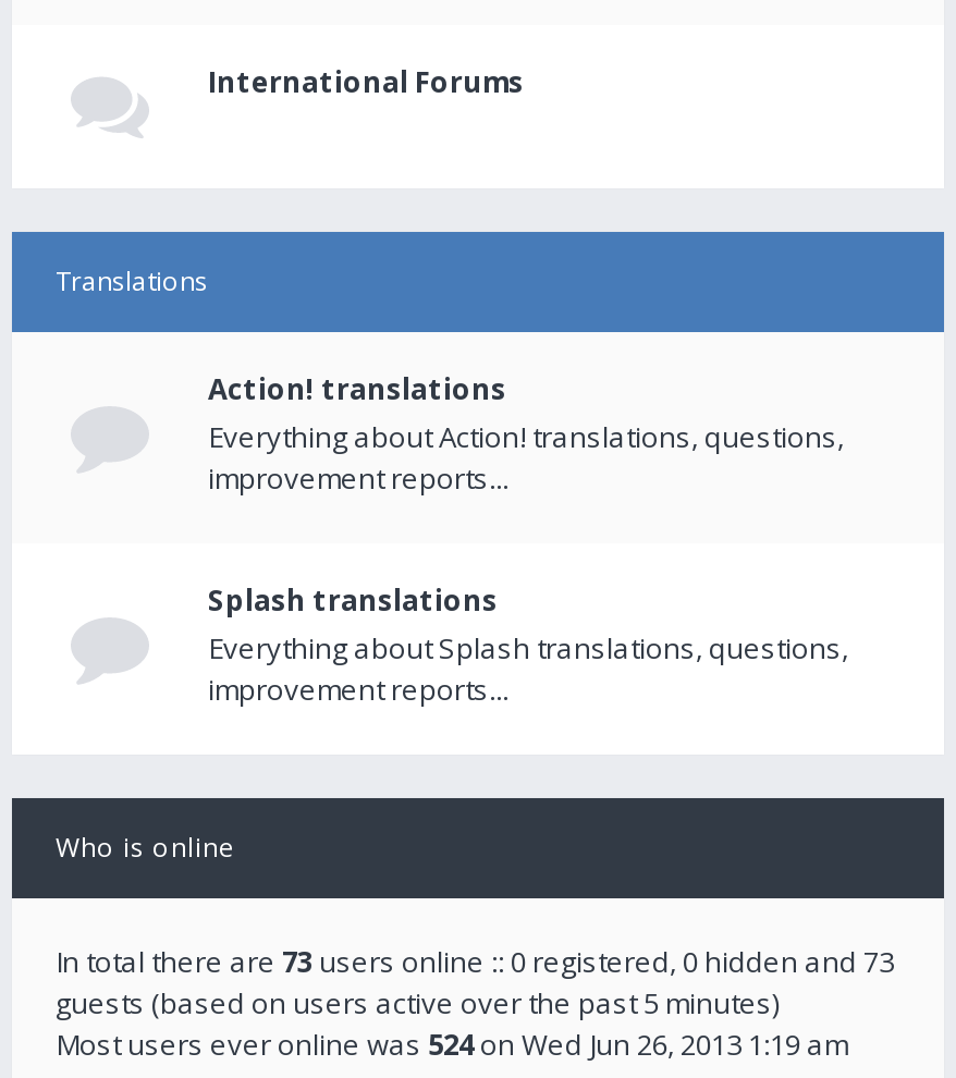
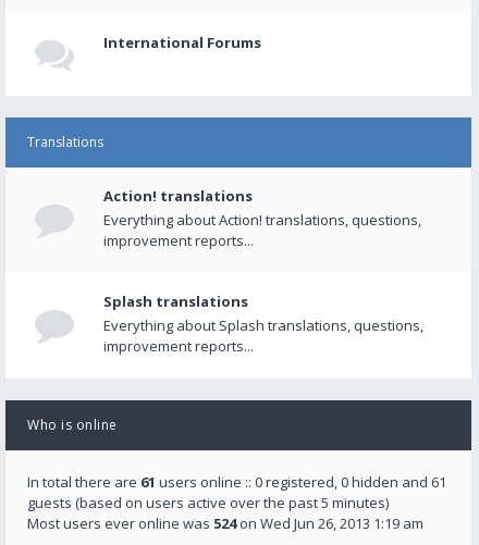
- In total there are 73 users online :: 0 registered, 0 hidden and 73
+ In total there are 61 users online :: 0 registered, 0 hidden and 61
